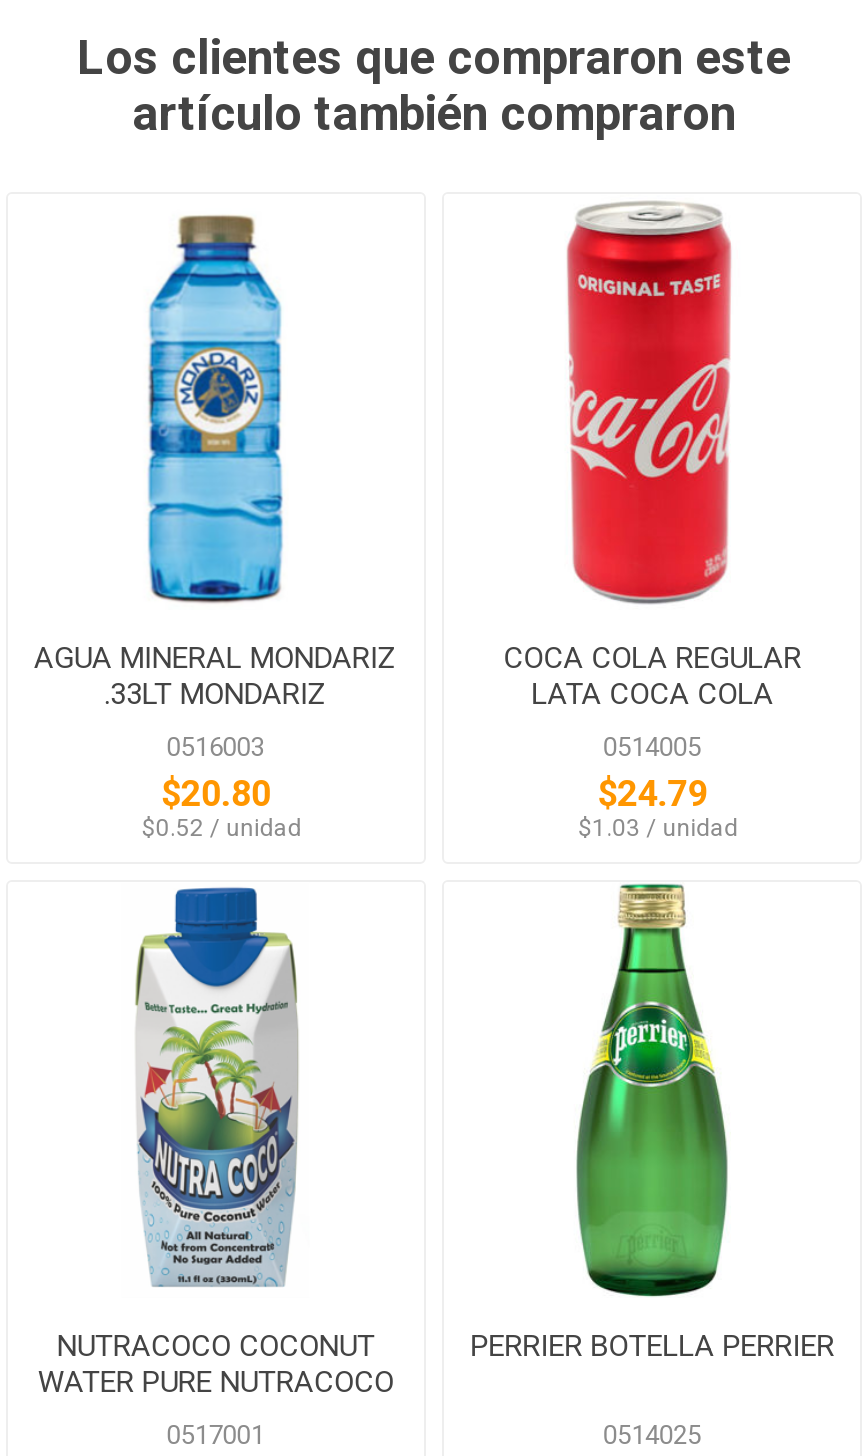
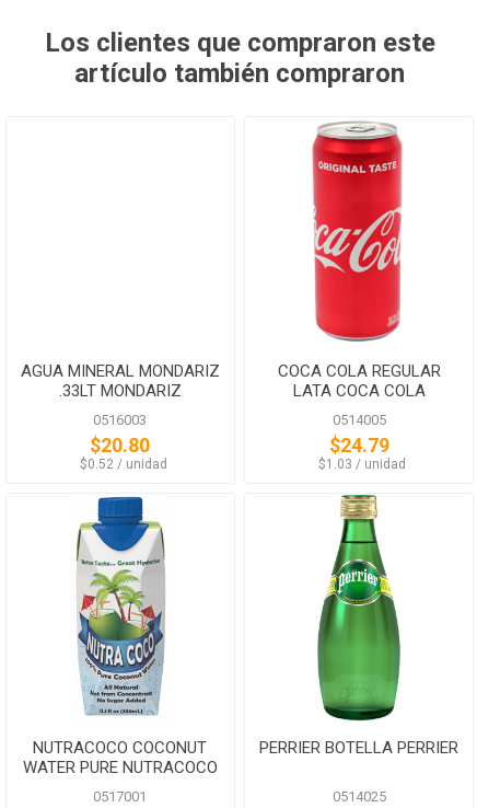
- [image]
